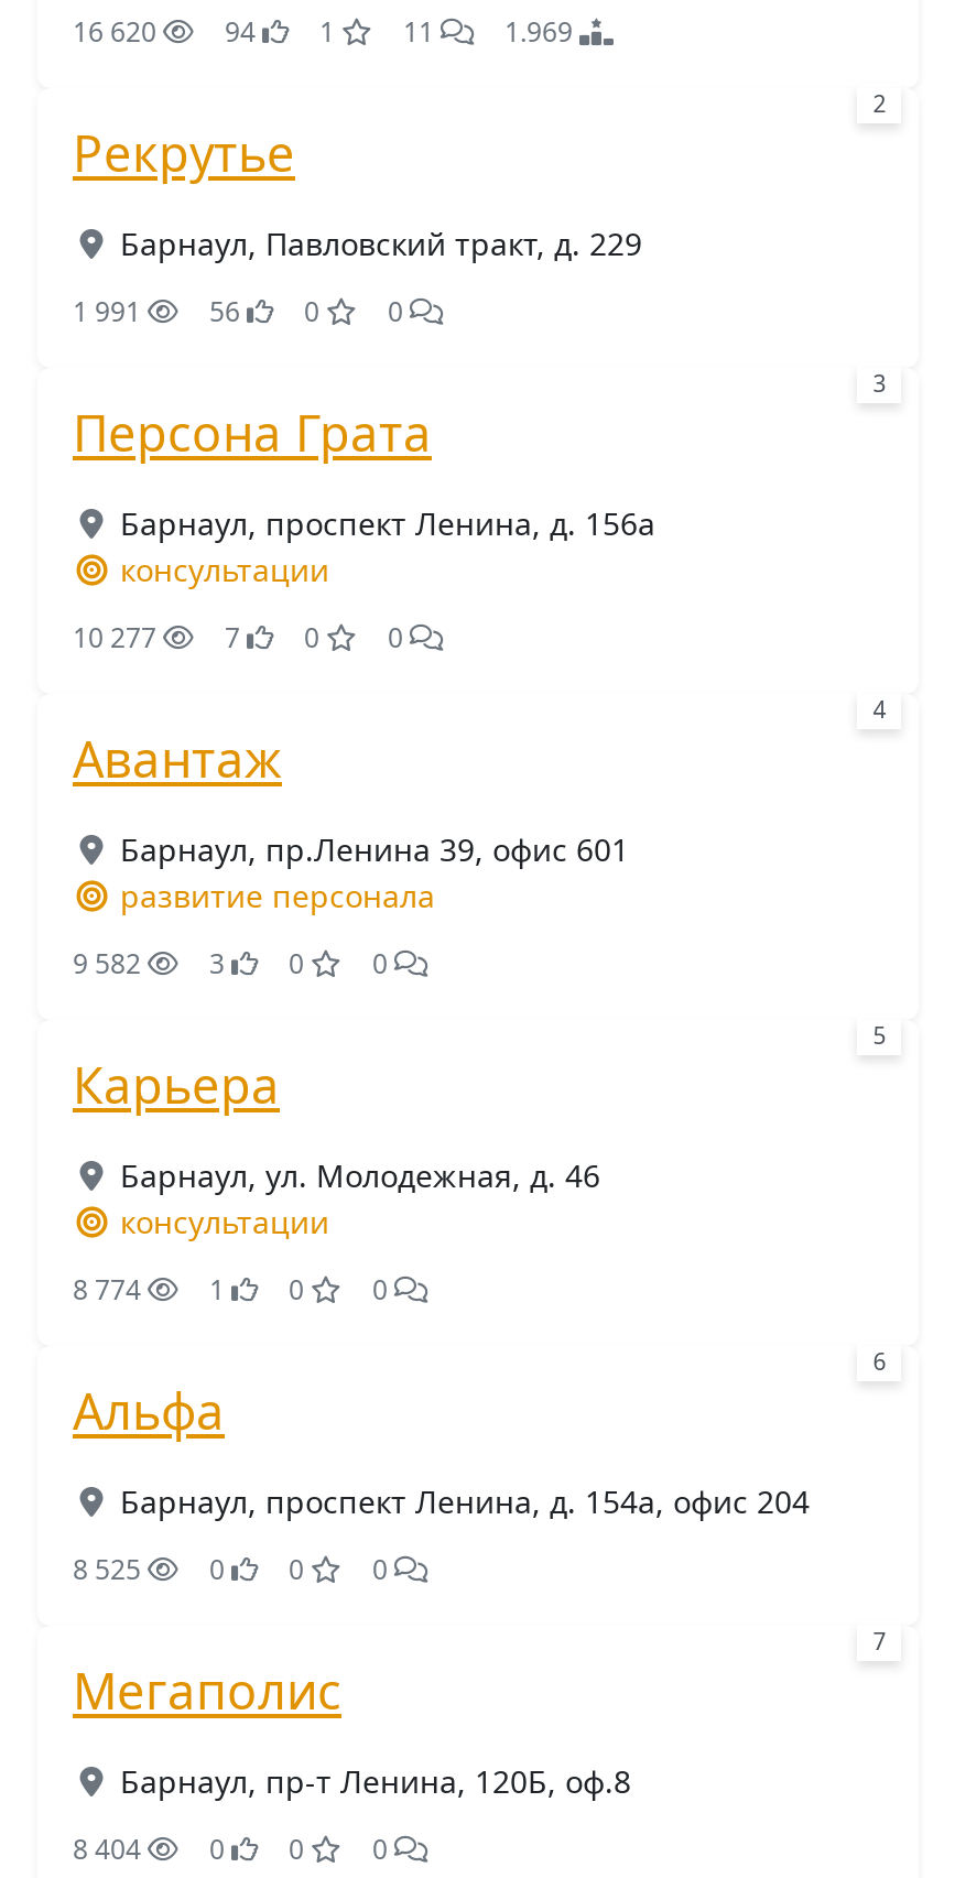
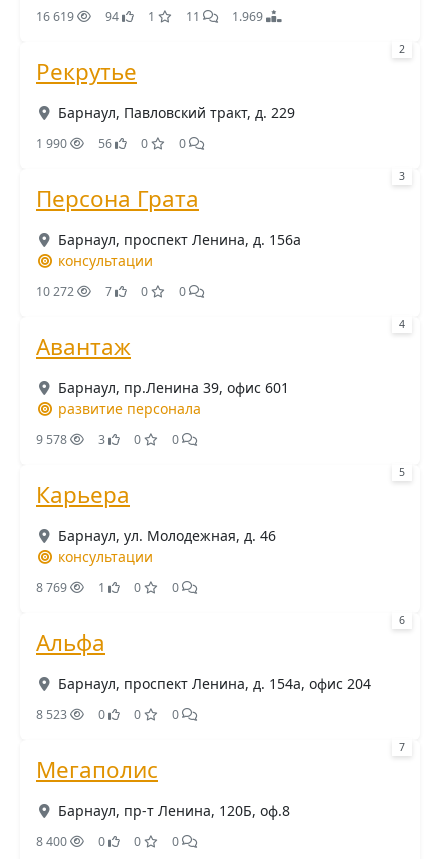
- 16 620 94 1 11 1.969
+ 16 619 94 1 11 1.969

- 1 991
+ 1 990

- 10 277 7 0 0
+ 10 272 7 0 0

- 9 582
+ 9 578

- 8 774 1 0 0
+ 8 769 1 0 0

- 8 525
+ 8 523

- 8 404
+ 8 400
